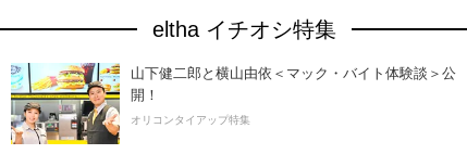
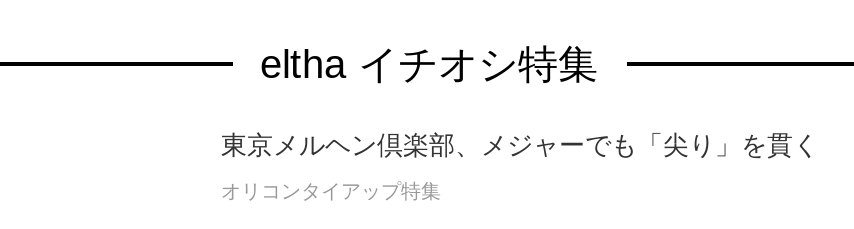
- [image]

- 山下健二郎と横山由依＜マック・バイト体験談＞公
- 開！
+ 東京メルヘン倶楽部、メジャーでも「尖り」を貫く
